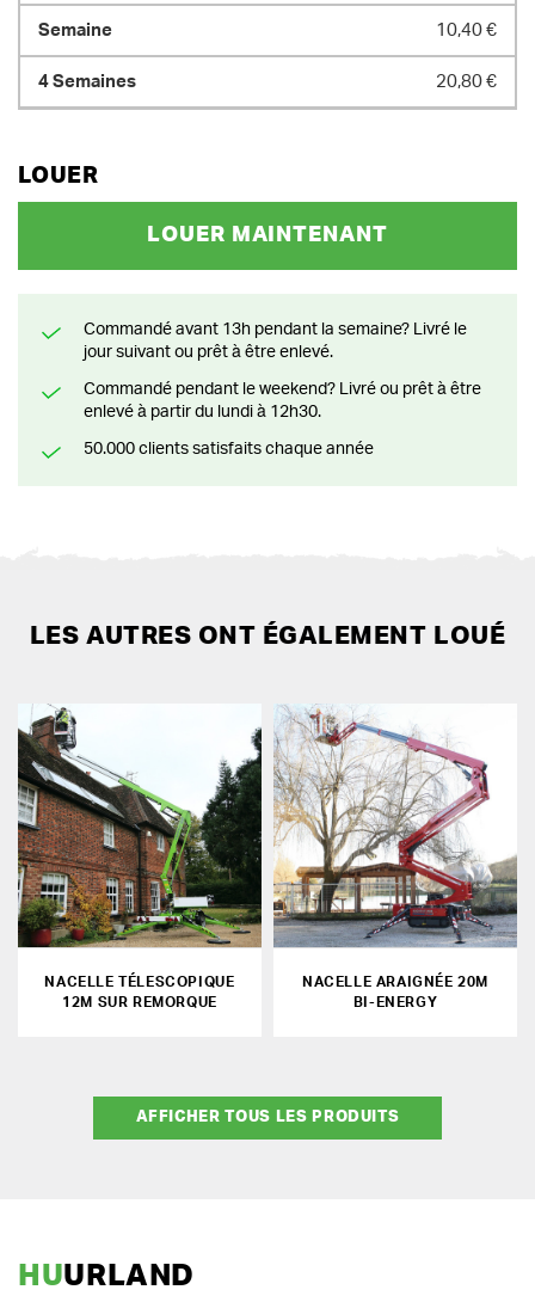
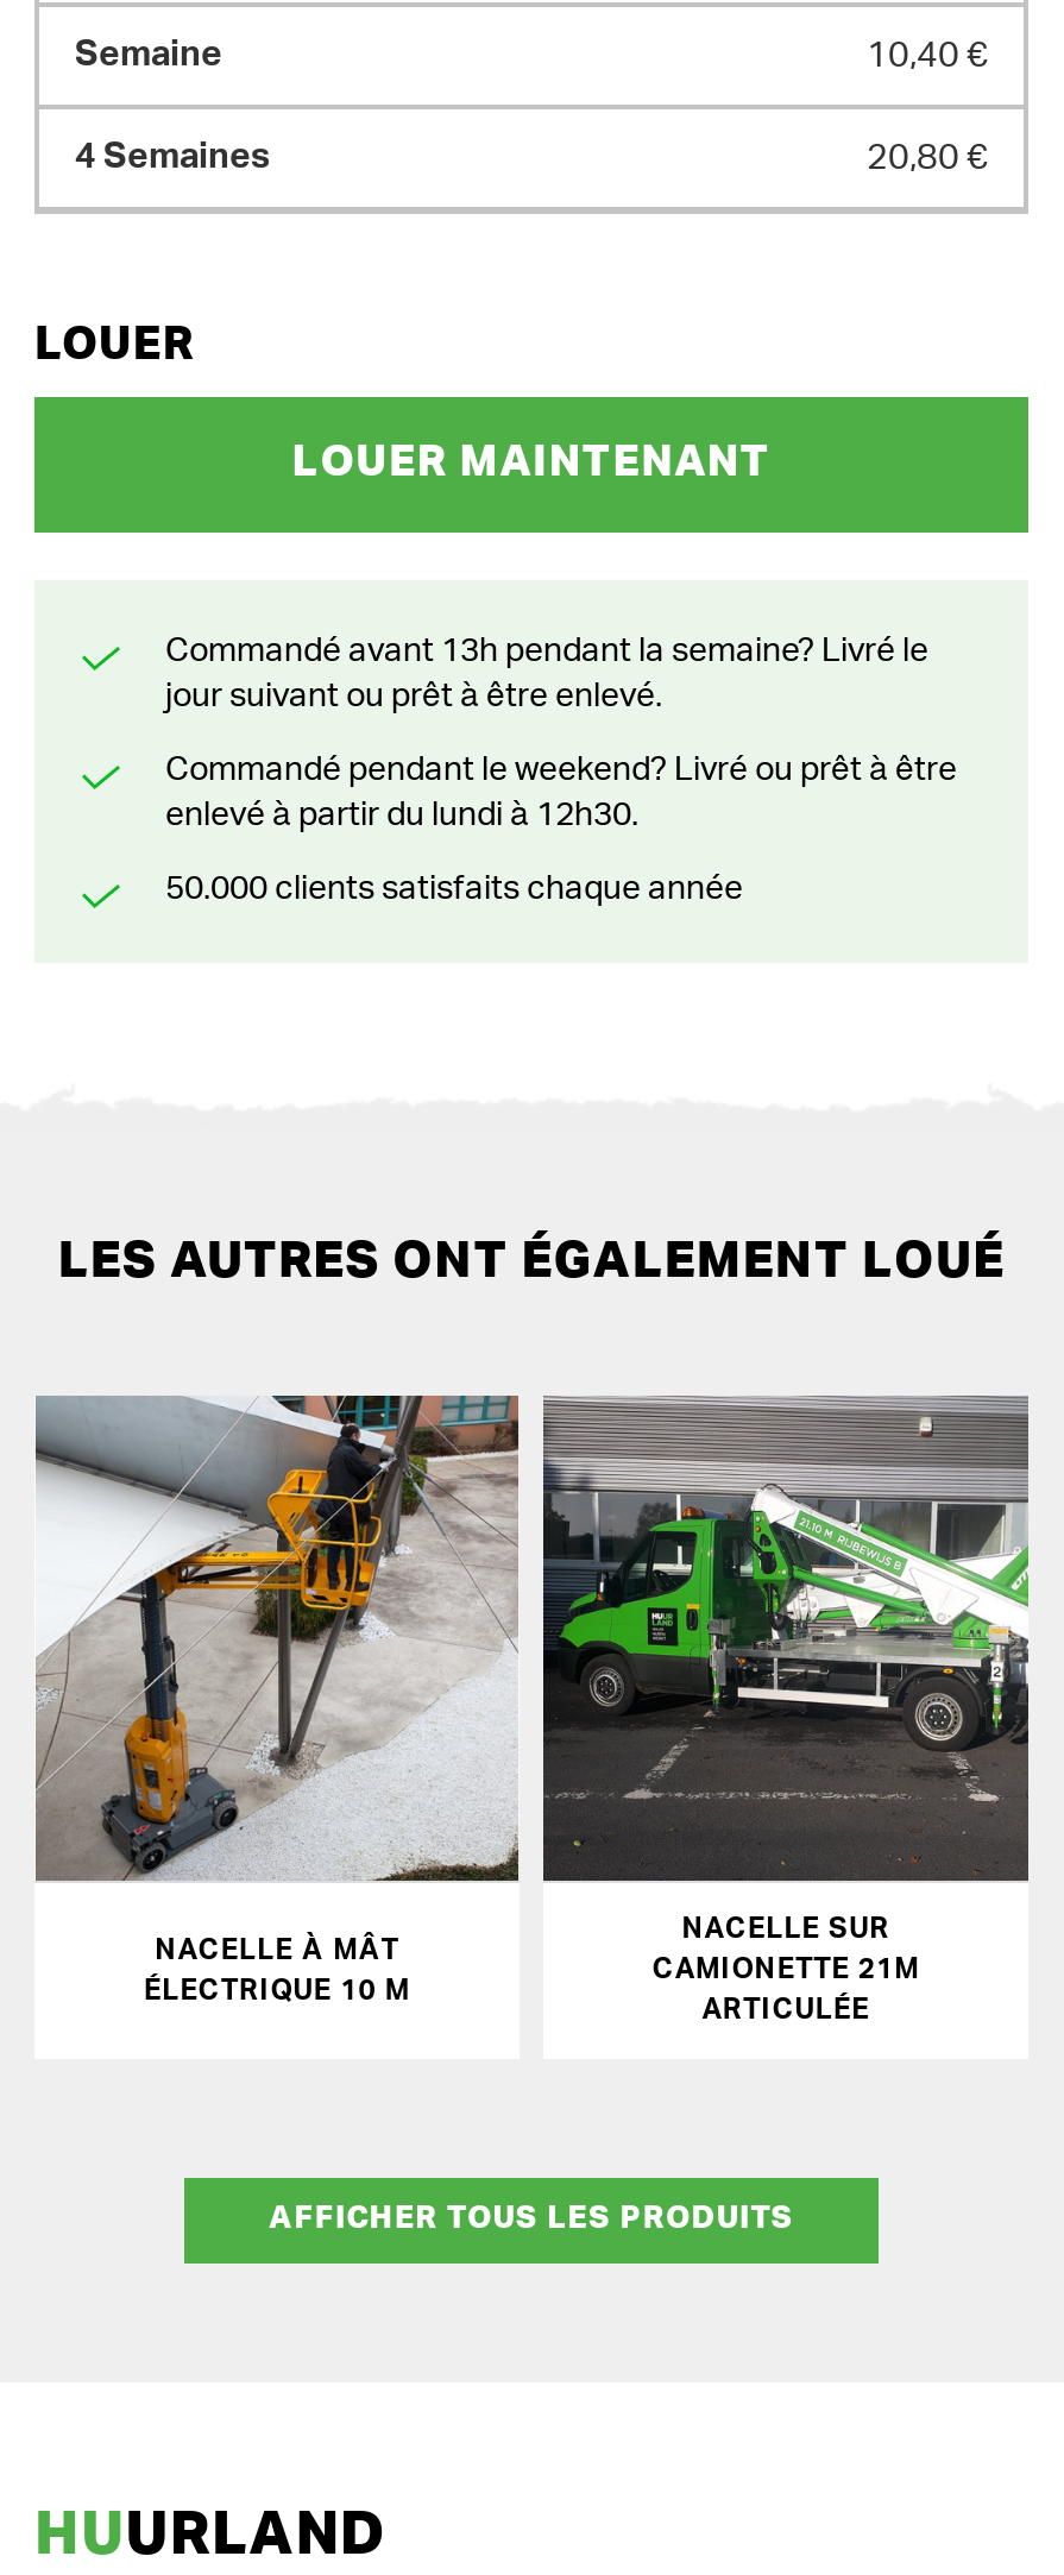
- [image]
- NACELLE TÉLESCOPIQUE
- 12M SUR REMORQUE
+ [image]
+ NACELLE À MÂT
+ ÉLECTRIQUE 10 M

- [image]
- NACELLE ARAIGNÉE 20M
- BI-ENERGY
+ [image]
+ NACELLE SUR
+ CAMIONETTE 21M
+ ARTICULÉE
